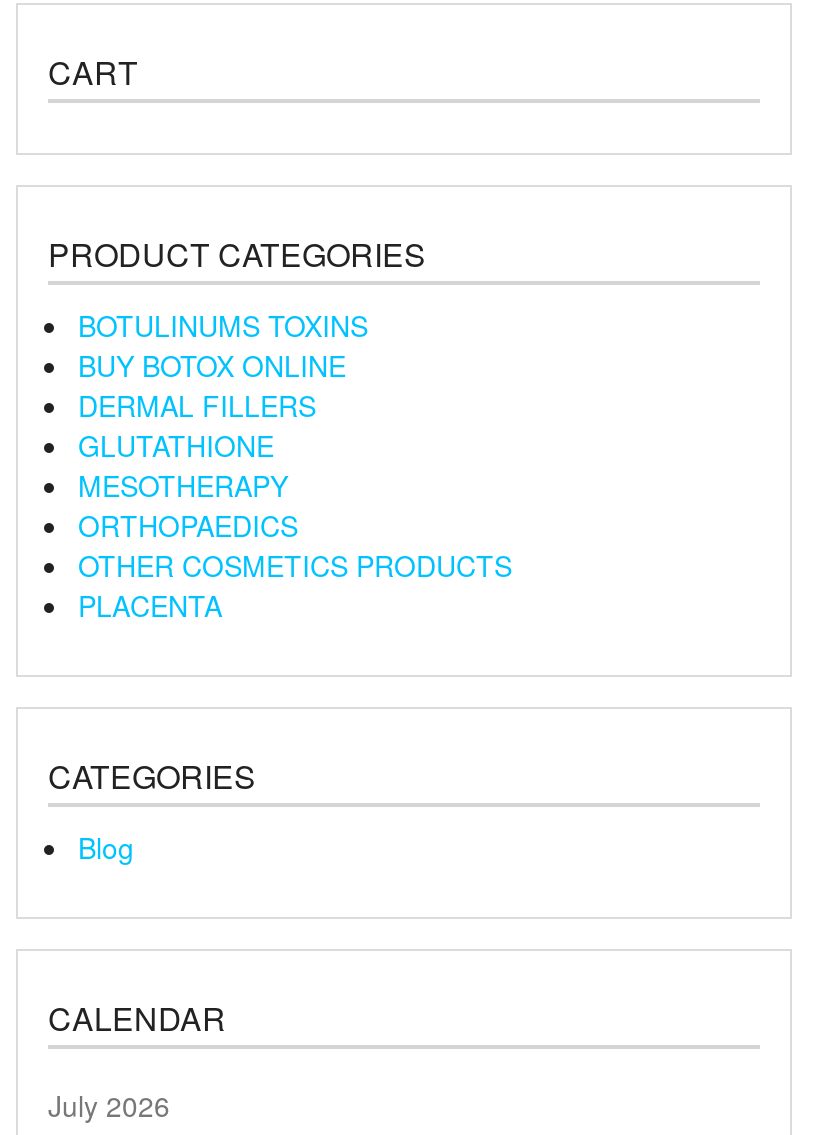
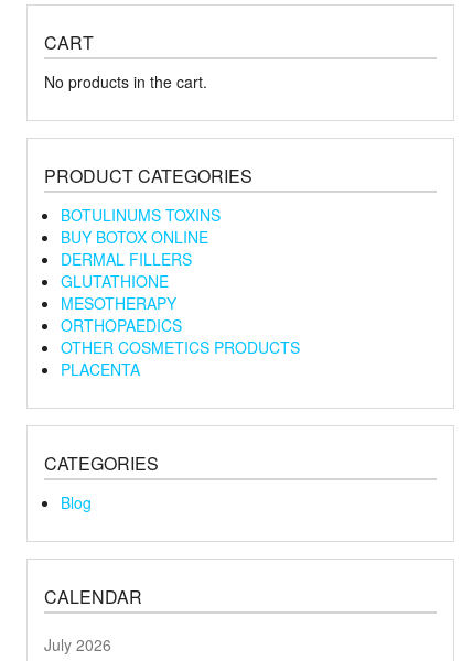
+ No products in the cart.
